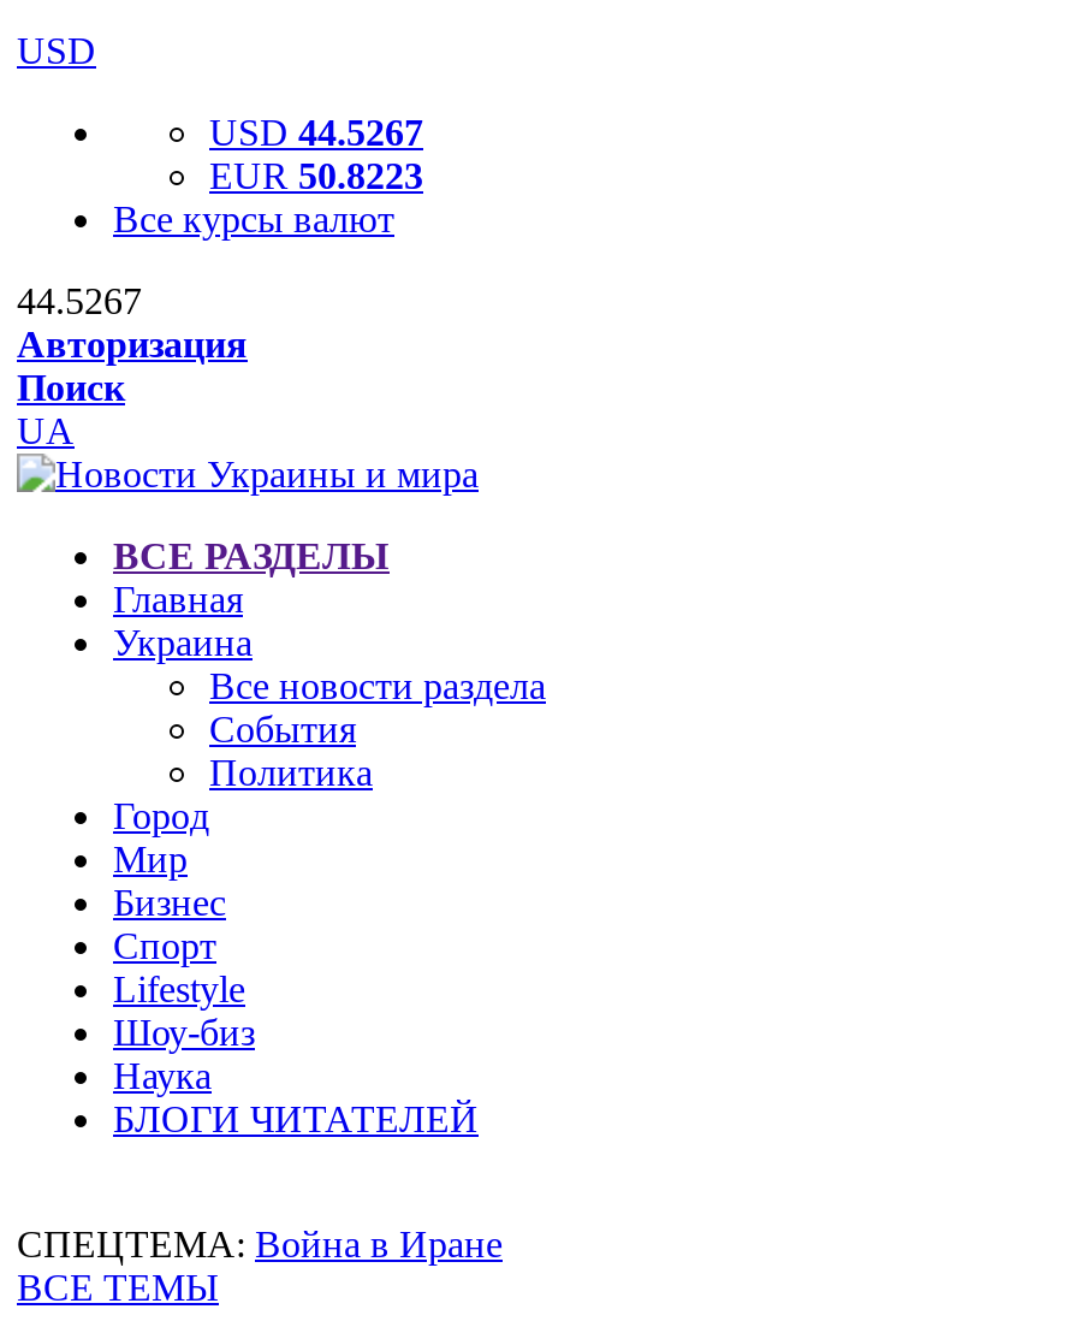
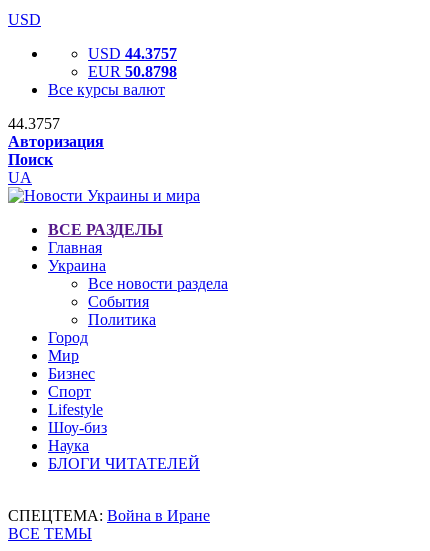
- USD 44.5267
+ USD 44.3757

- EUR 50.8223
+ EUR 50.8798

- 44.5267
+ 44.3757
